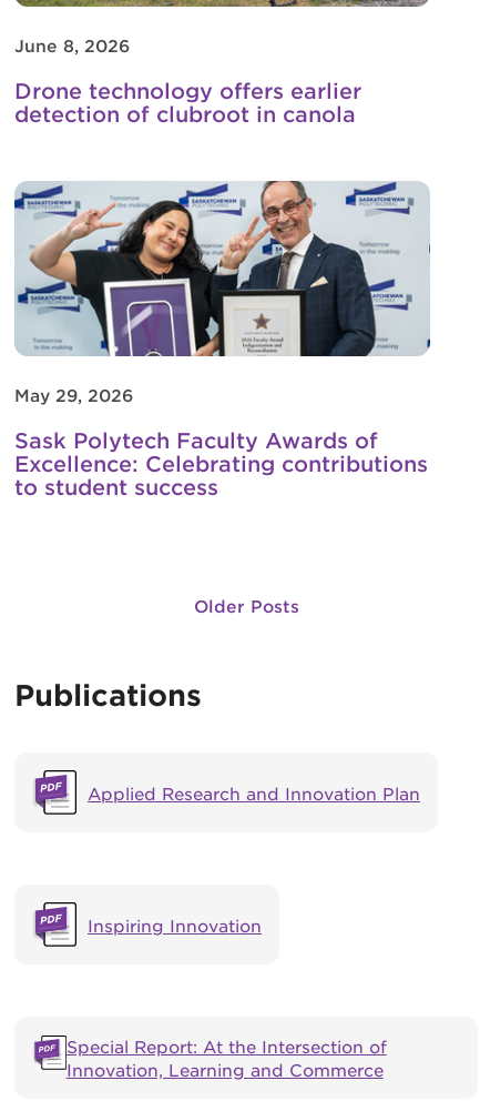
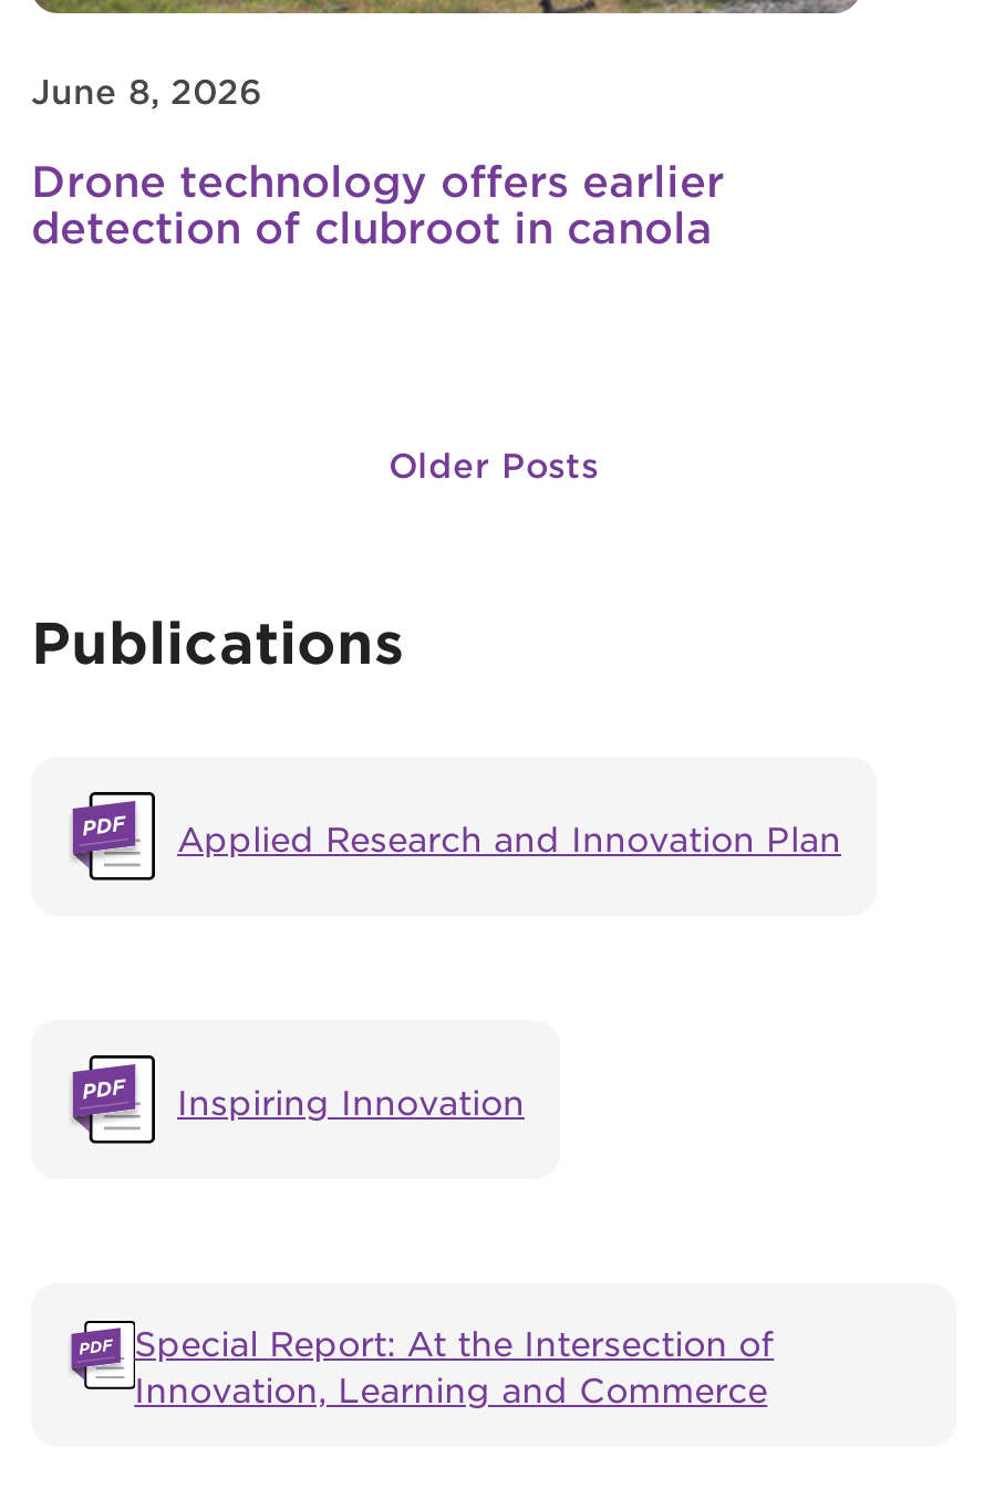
- [image]
- May 29, 2026
- Sask Polytech Faculty Awards of
- Excellence: Celebrating contributions
- to student success
